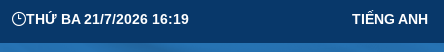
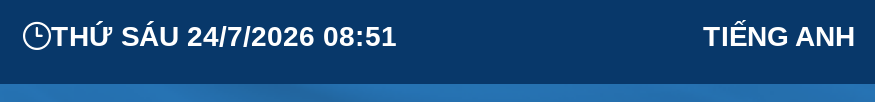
- THỨ BA 21/7/2026 16:19
+ THỨ SÁU 24/7/2026 08:51
